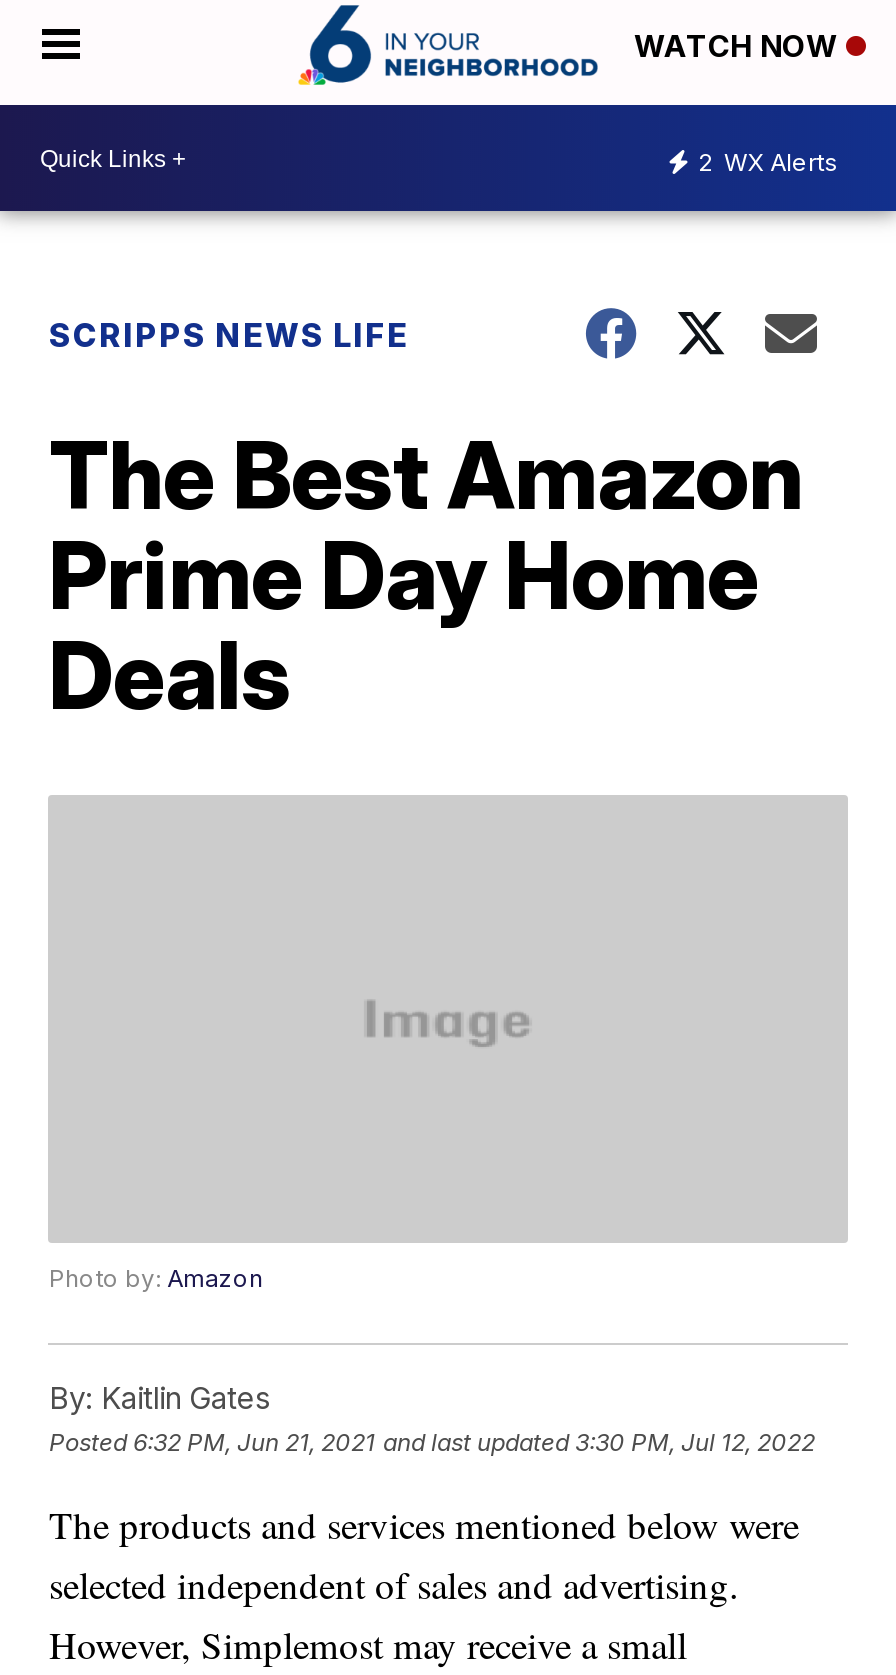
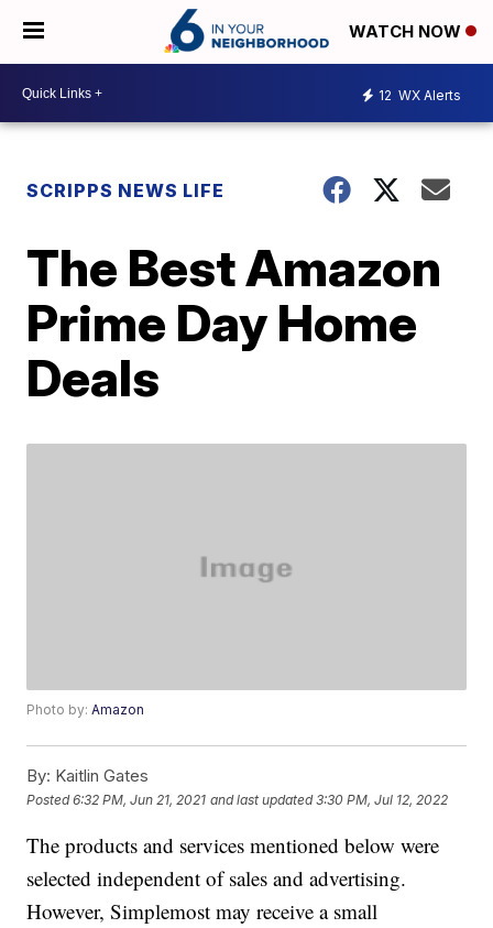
- 2 WX Alerts
+ 12 WX Alerts
